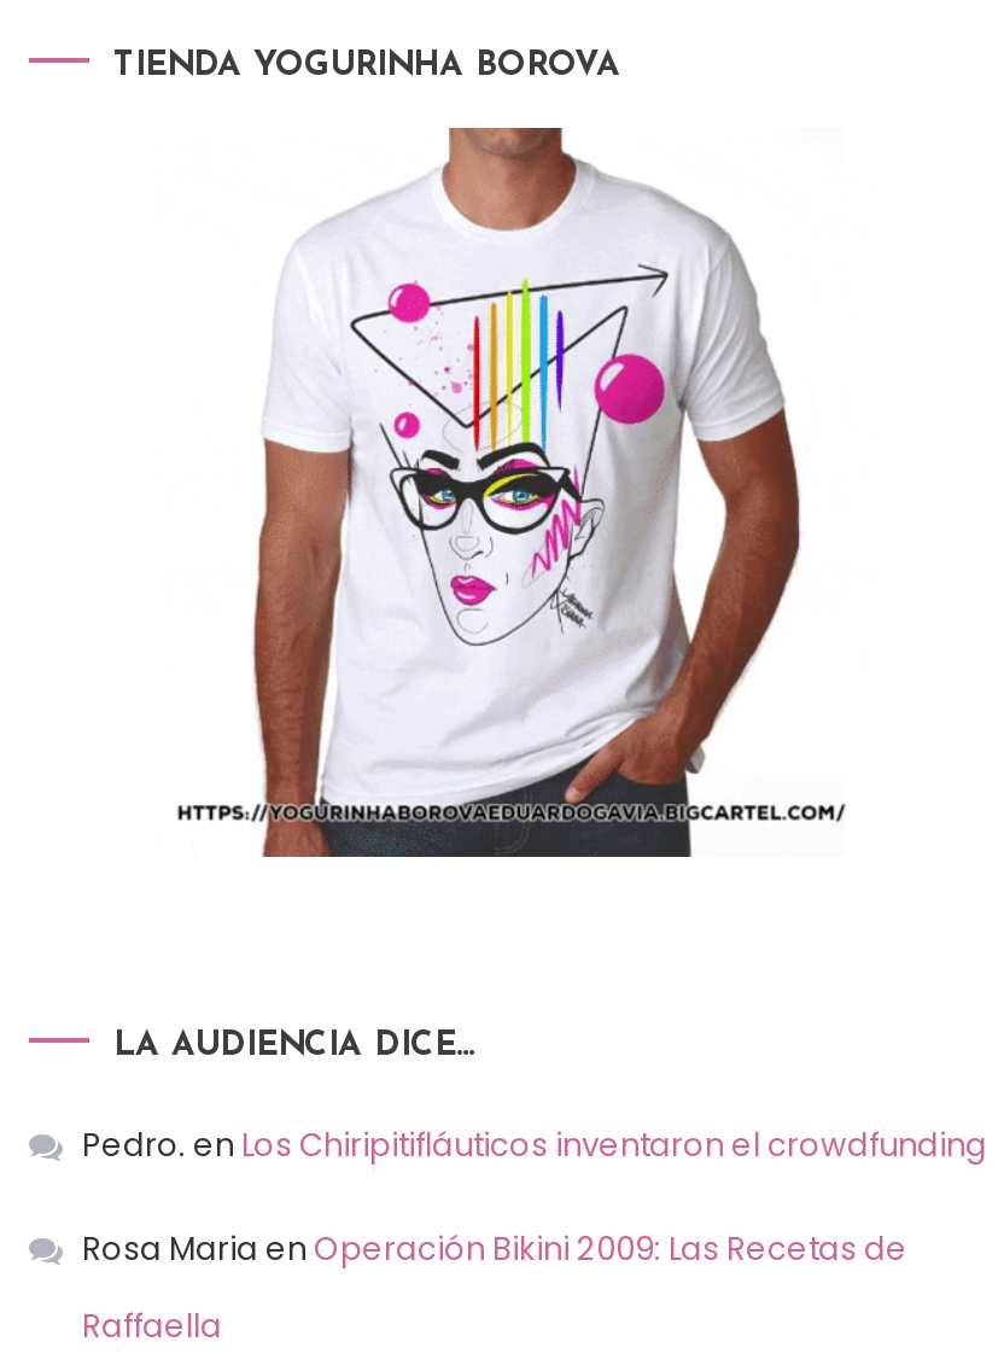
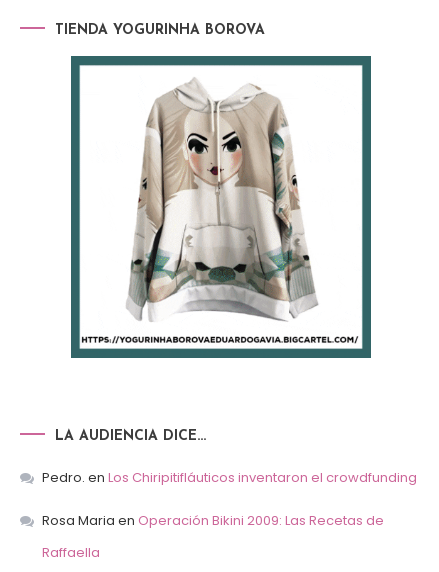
- [image]
+ [image]
